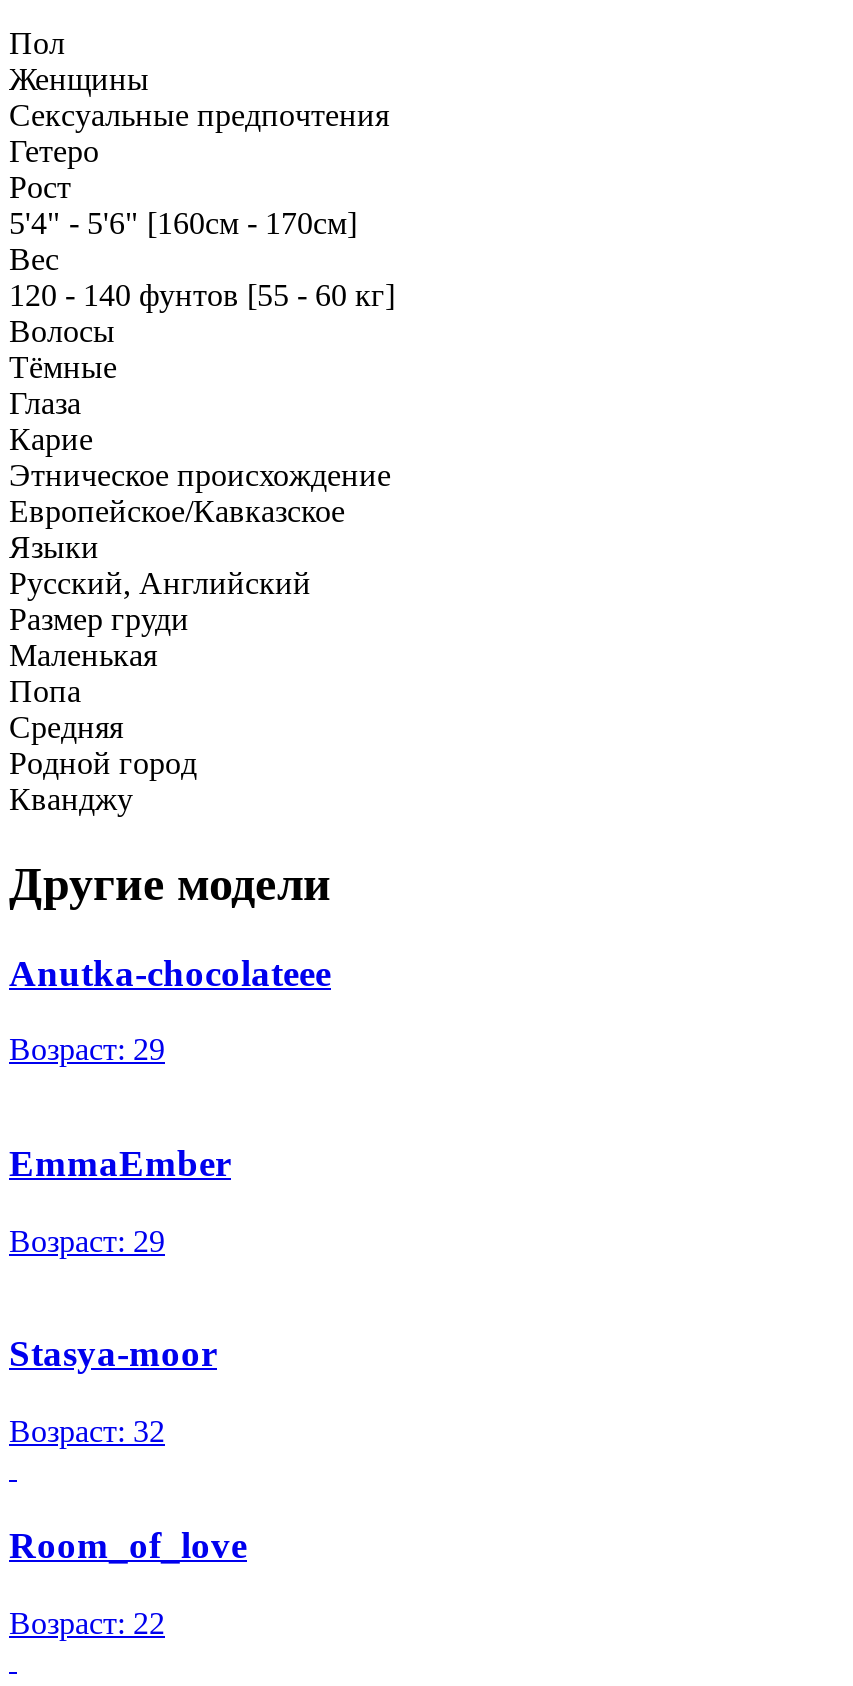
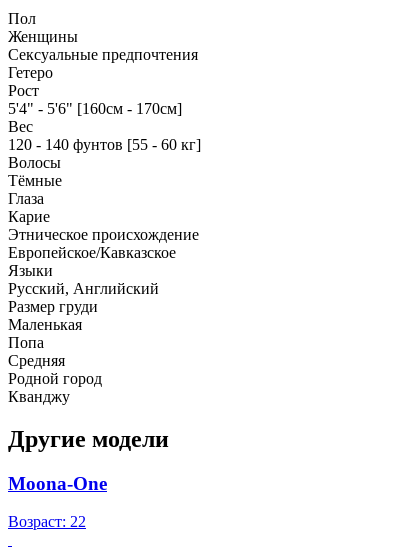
- Anutka-chocolateee
- Возраст: 29
- EmmaEmber
- Возраст: 29
- Stasya-moor
- Возраст: 32
- Room_of_love
+ Moona-One
